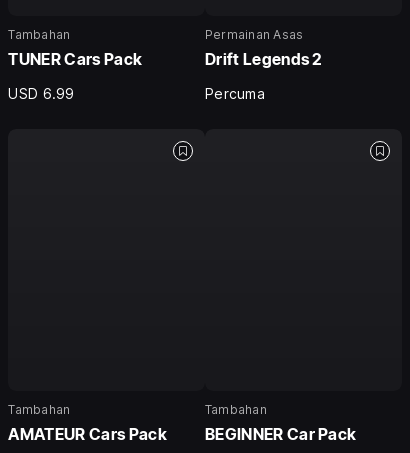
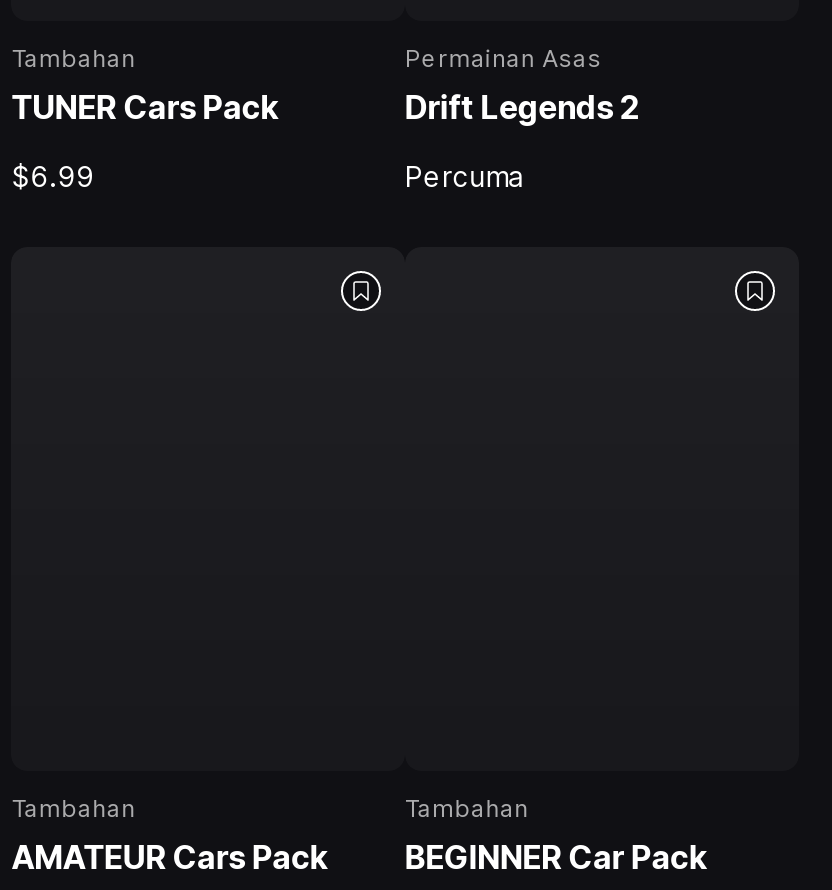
- USD 6.99
+ $6.99
